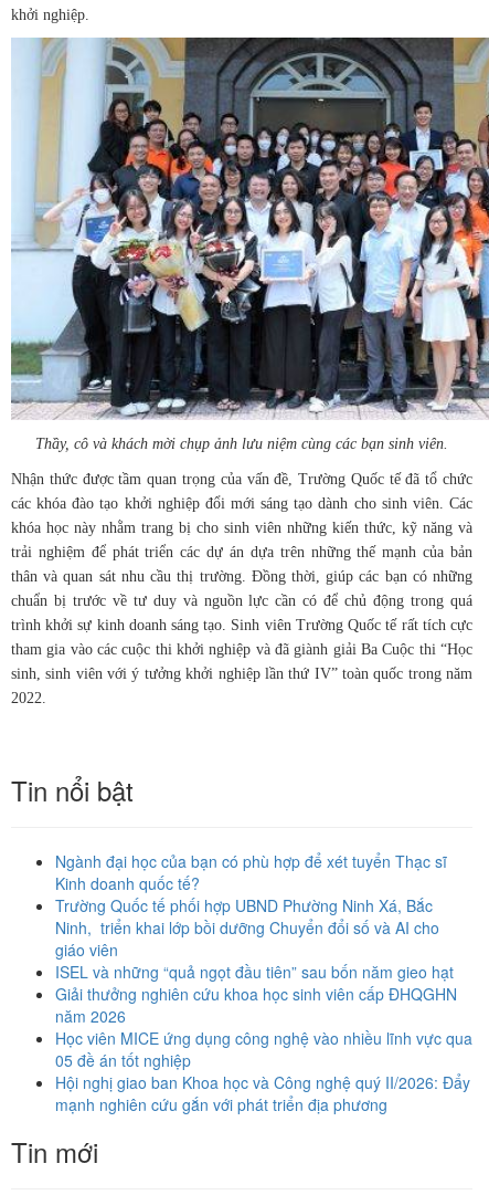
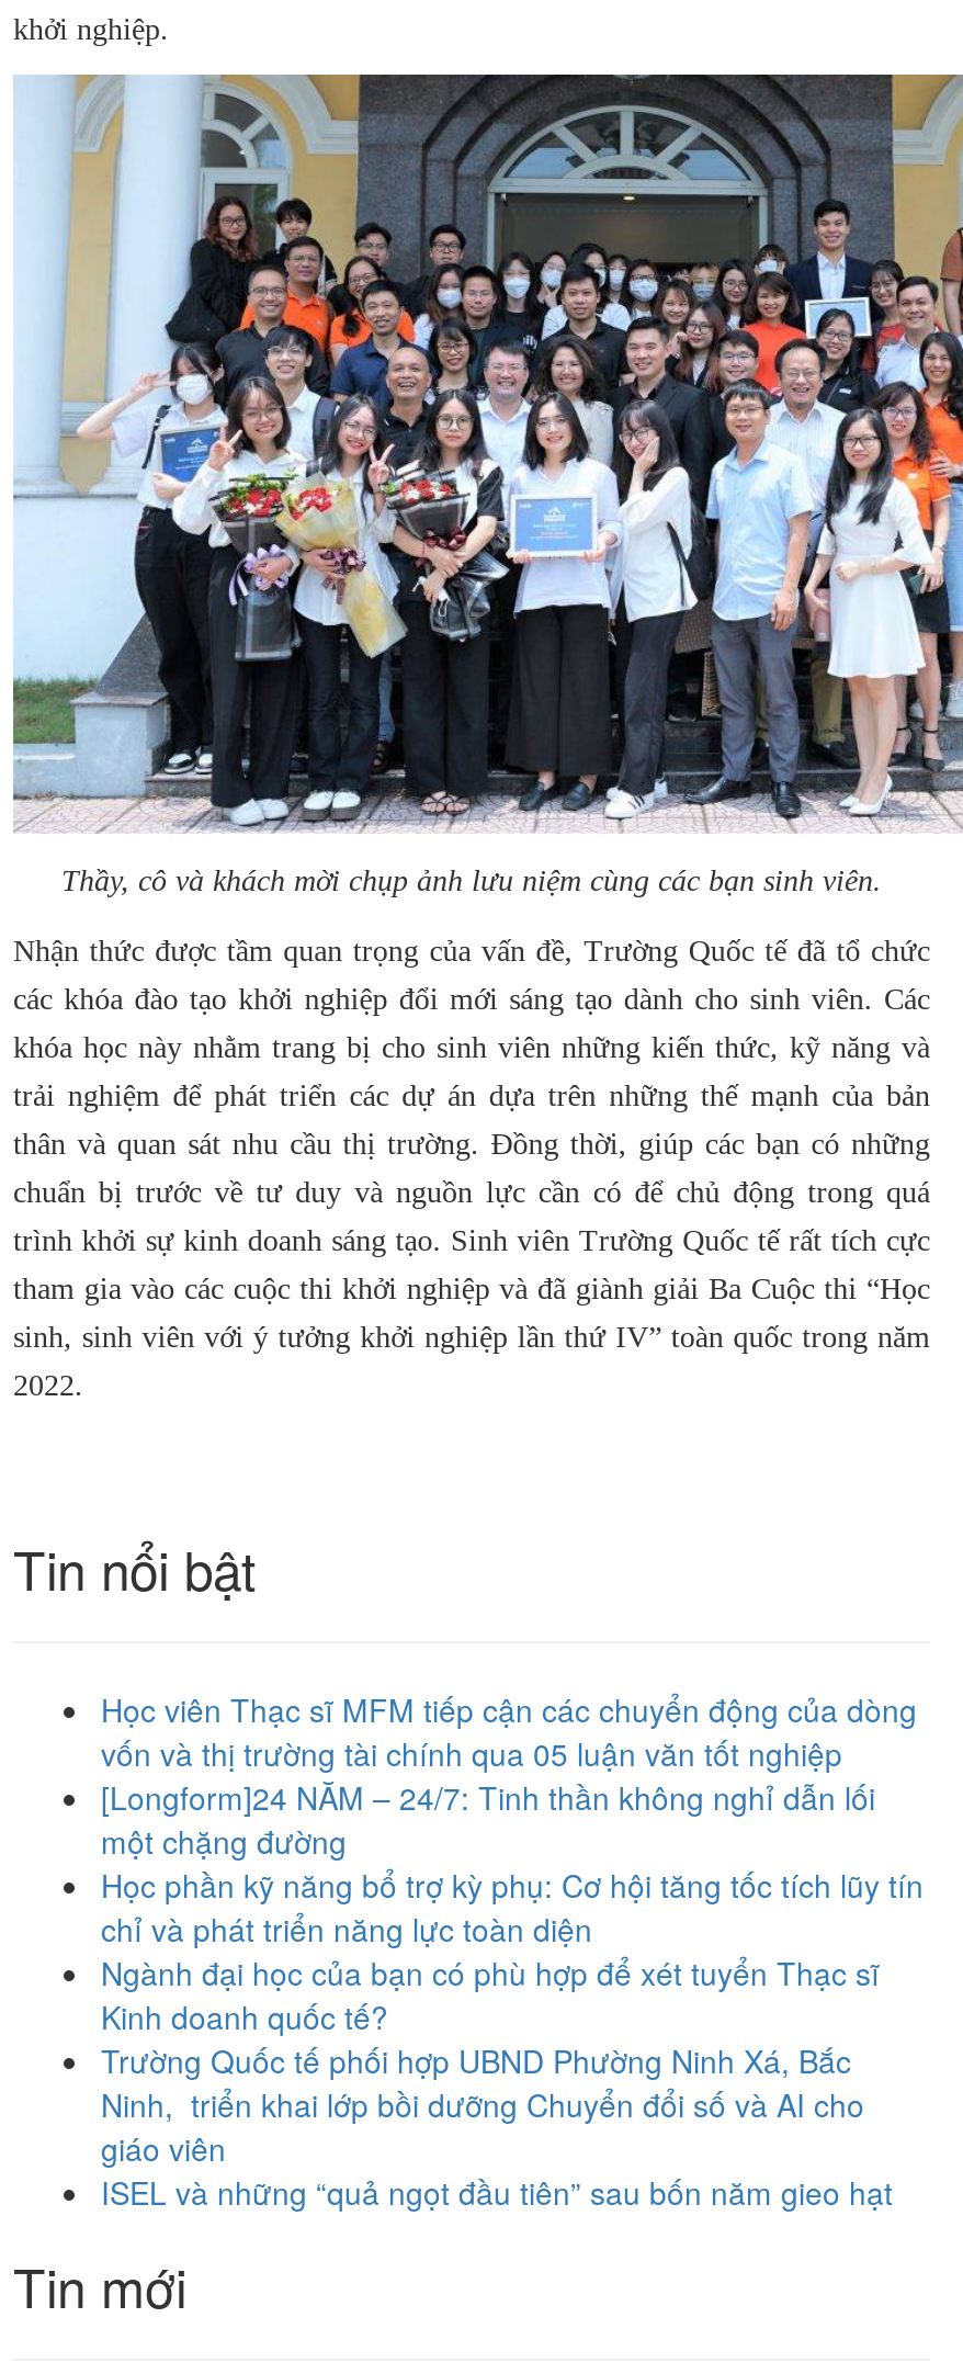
+ Học viên Thạc sĩ MFM tiếp cận các chuyển động của dòng
+ vốn và thị trường tài chính qua 05 luận văn tốt nghiệp
+ [Longform]24 NĂM – 24/7: Tinh thần không nghỉ dẫn lối
+ một chặng đường
+ Học phần kỹ năng bổ trợ kỳ phụ: Cơ hội tăng tốc tích lũy tín
+ chỉ và phát triển năng lực toàn diện

moved down: Ngành đại học của bạn có phù hợp để xét tuyển Thạc sĩ | Kinh doanh quốc tế? | Trường Quốc tế phối hợp UBND Phường Ninh Xá, Bắc | Ninh, triển khai lớp bồi dưỡng Chuyển đổi số và AI cho | giáo viên | ISEL và những “quả ngọt đầu tiên” sau bốn năm gieo hạt

- Giải thưởng nghiên cứu khoa học sinh viên cấp ĐHQGHN
- năm 2026
- Học viên MICE ứng dụng công nghệ vào nhiều lĩnh vực qua
- 05 đề án tốt nghiệp
- Hội nghị giao ban Khoa học và Công nghệ quý II/2026: Đẩy
- mạnh nghiên cứu gắn với phát triển địa phương
